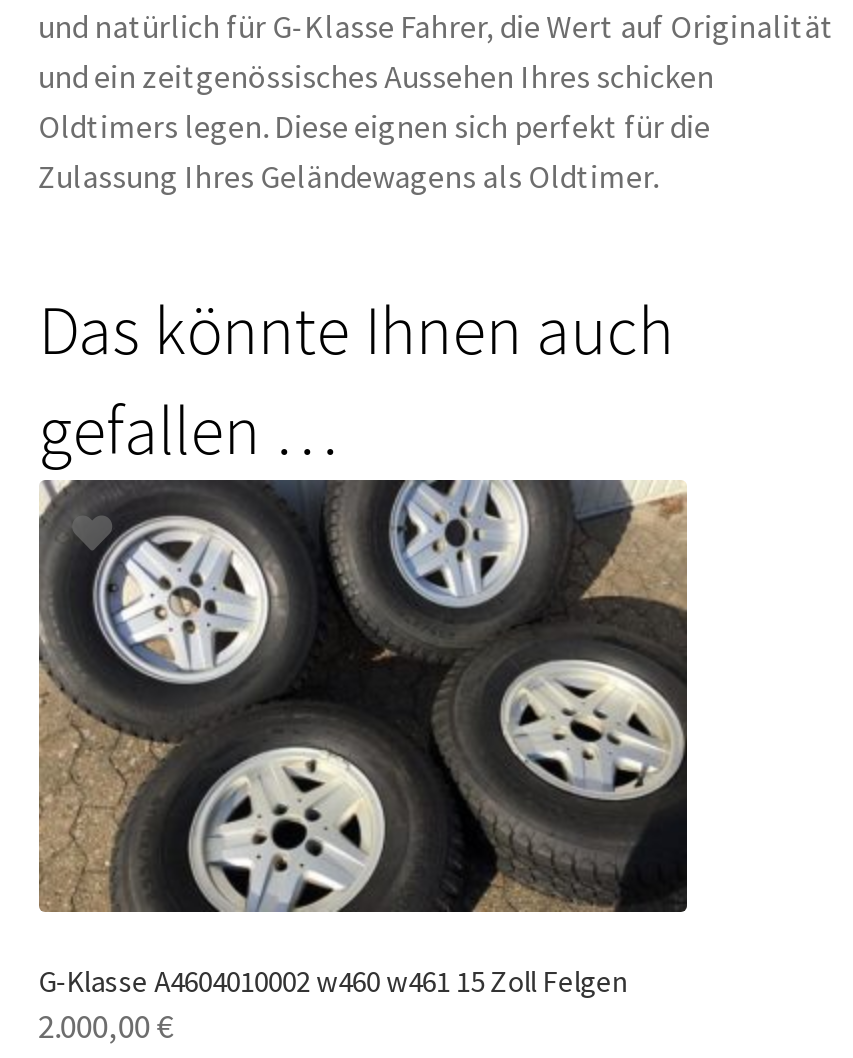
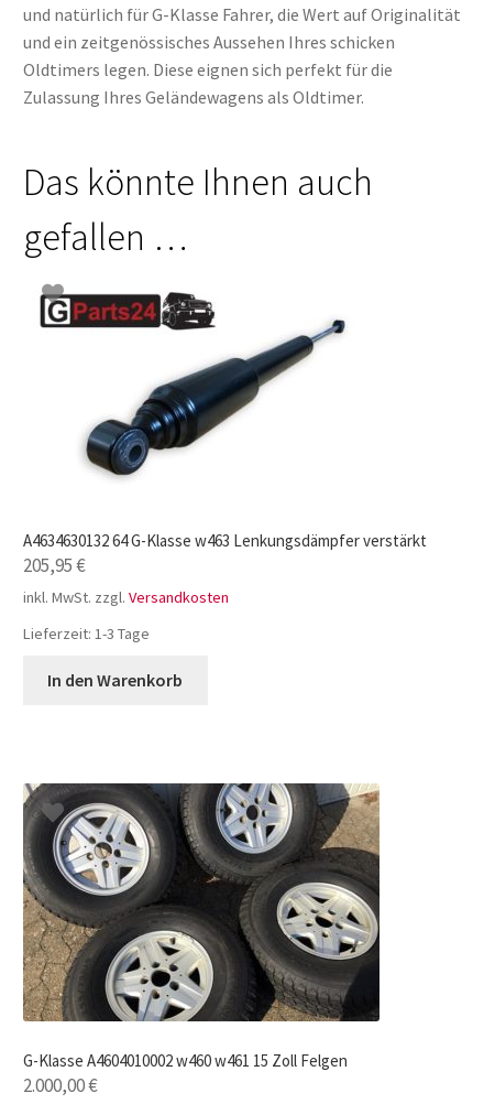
+ A4634630132 64 G-Klasse w463 Lenkungsdämpfer verstärkt
+ 205,95 €
+ inkl. MwSt. zzgl. Versandkosten
+ Lieferzeit: 1-3 Tage
+ In den Warenkorb

+ [image]
